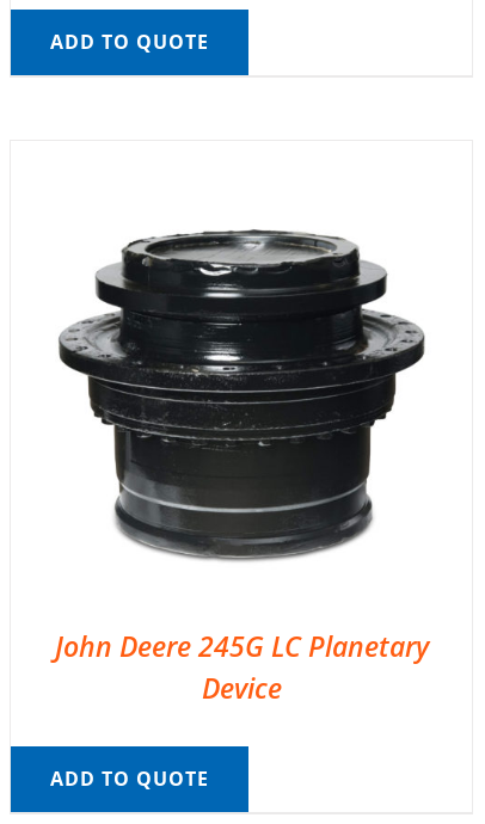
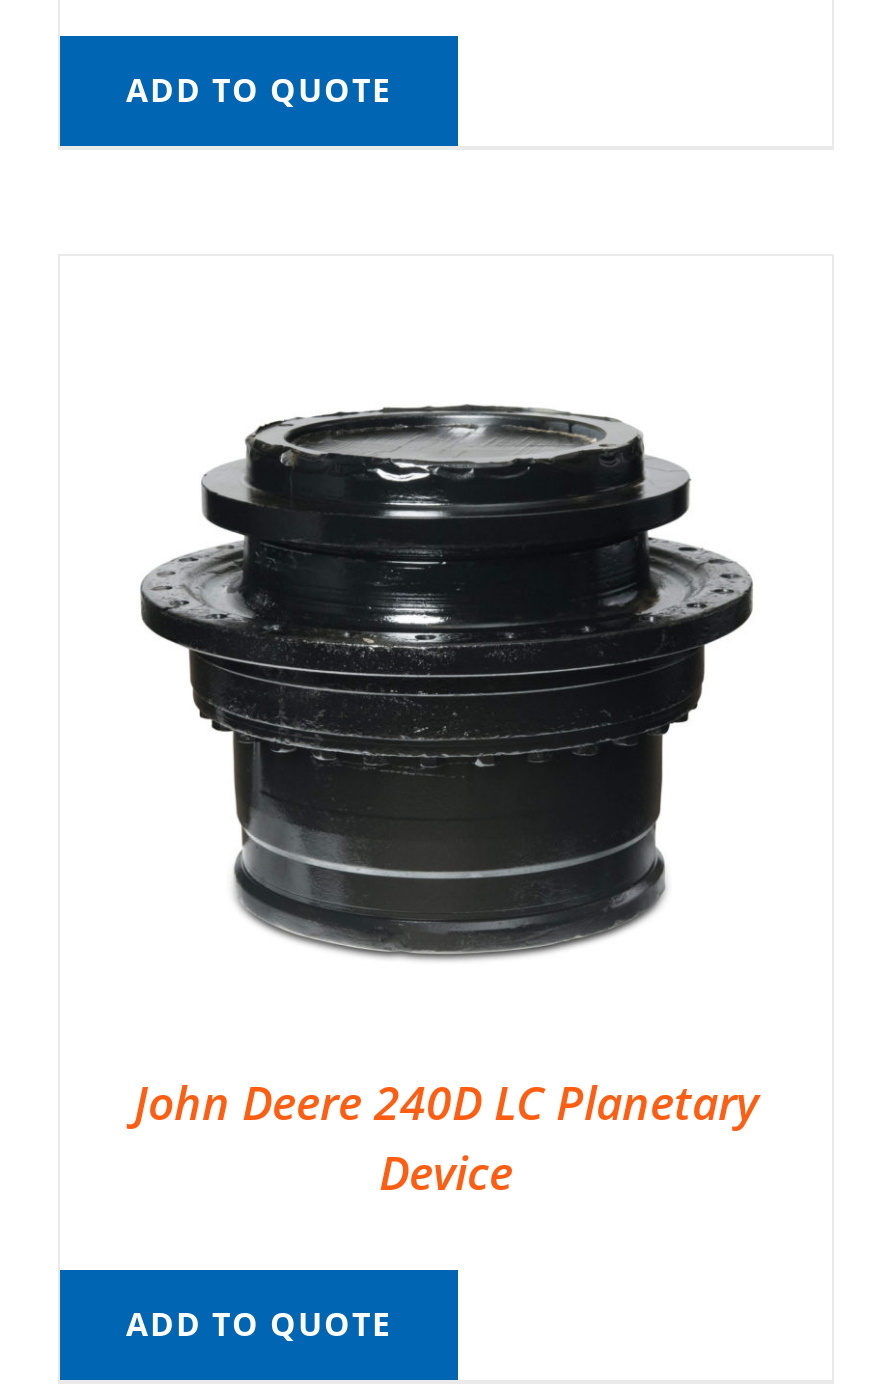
- John Deere 245G LC Planetary
+ John Deere 240D LC Planetary
